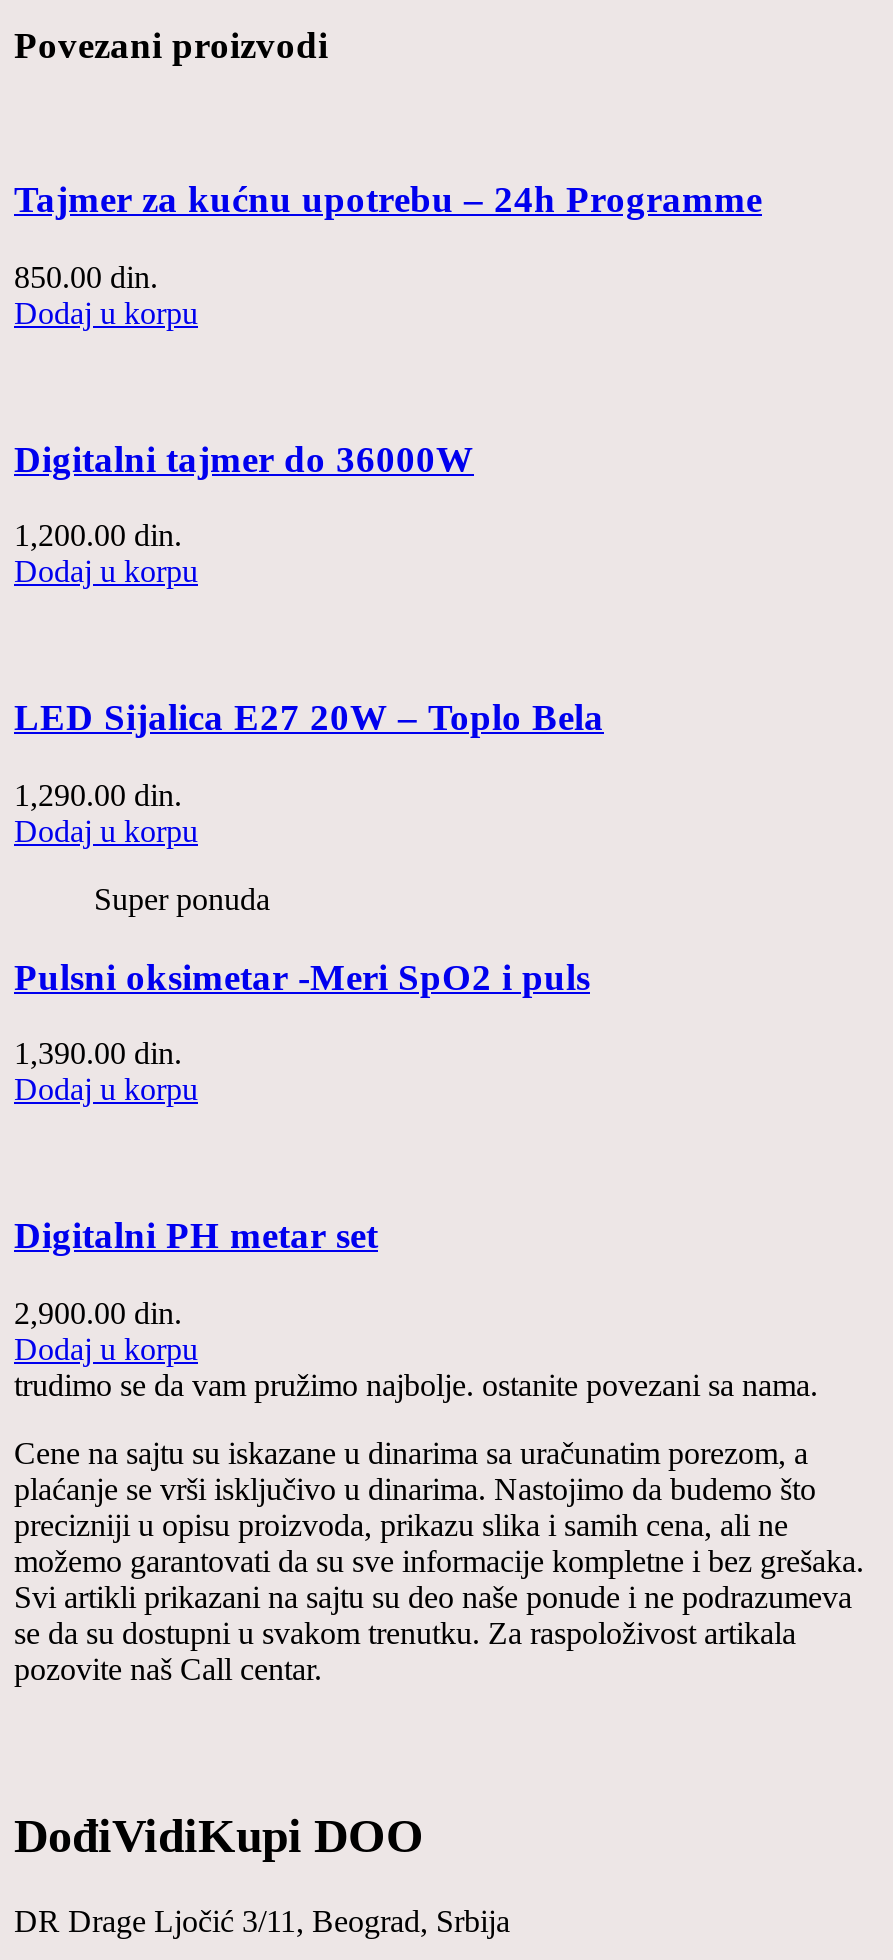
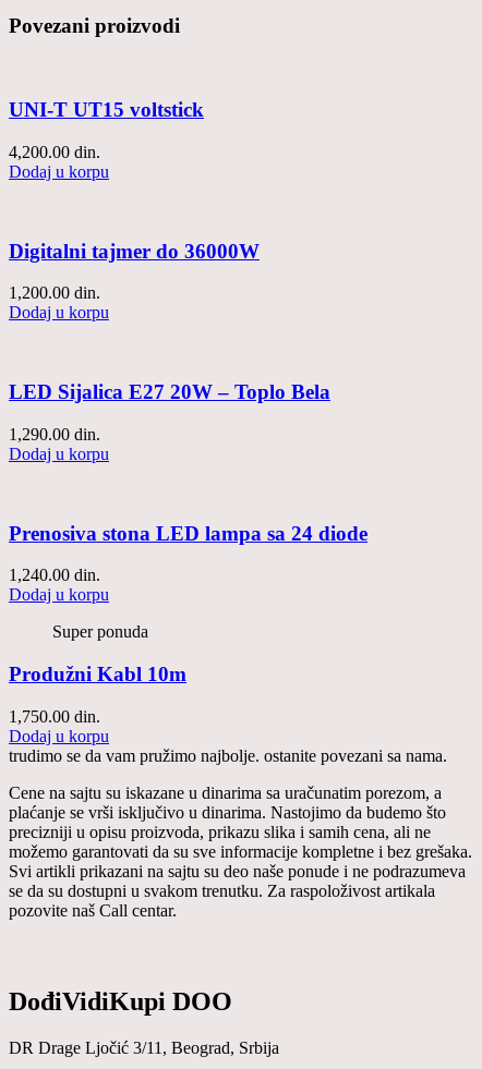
- Tajmer za kućnu upotrebu – 24h Programme
+ UNI-T UT15 voltstick

- 850.00 din.
+ 4,200.00 din.

- Super ponuda
- Pulsni oksimetar -Meri SpO2 i puls
- 1,390.00 din.
+ Prenosiva stona LED lampa sa 24 diode
+ 1,240.00 din.

- Digitalni PH metar set
- 2,900.00 din.
+ Super ponuda
+ Produžni Kabl 10m
+ 1,750.00 din.
